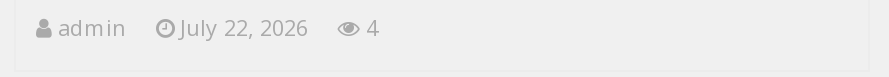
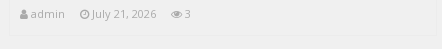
- July 22, 2026
- 4
+ July 21, 2026
+ 3
